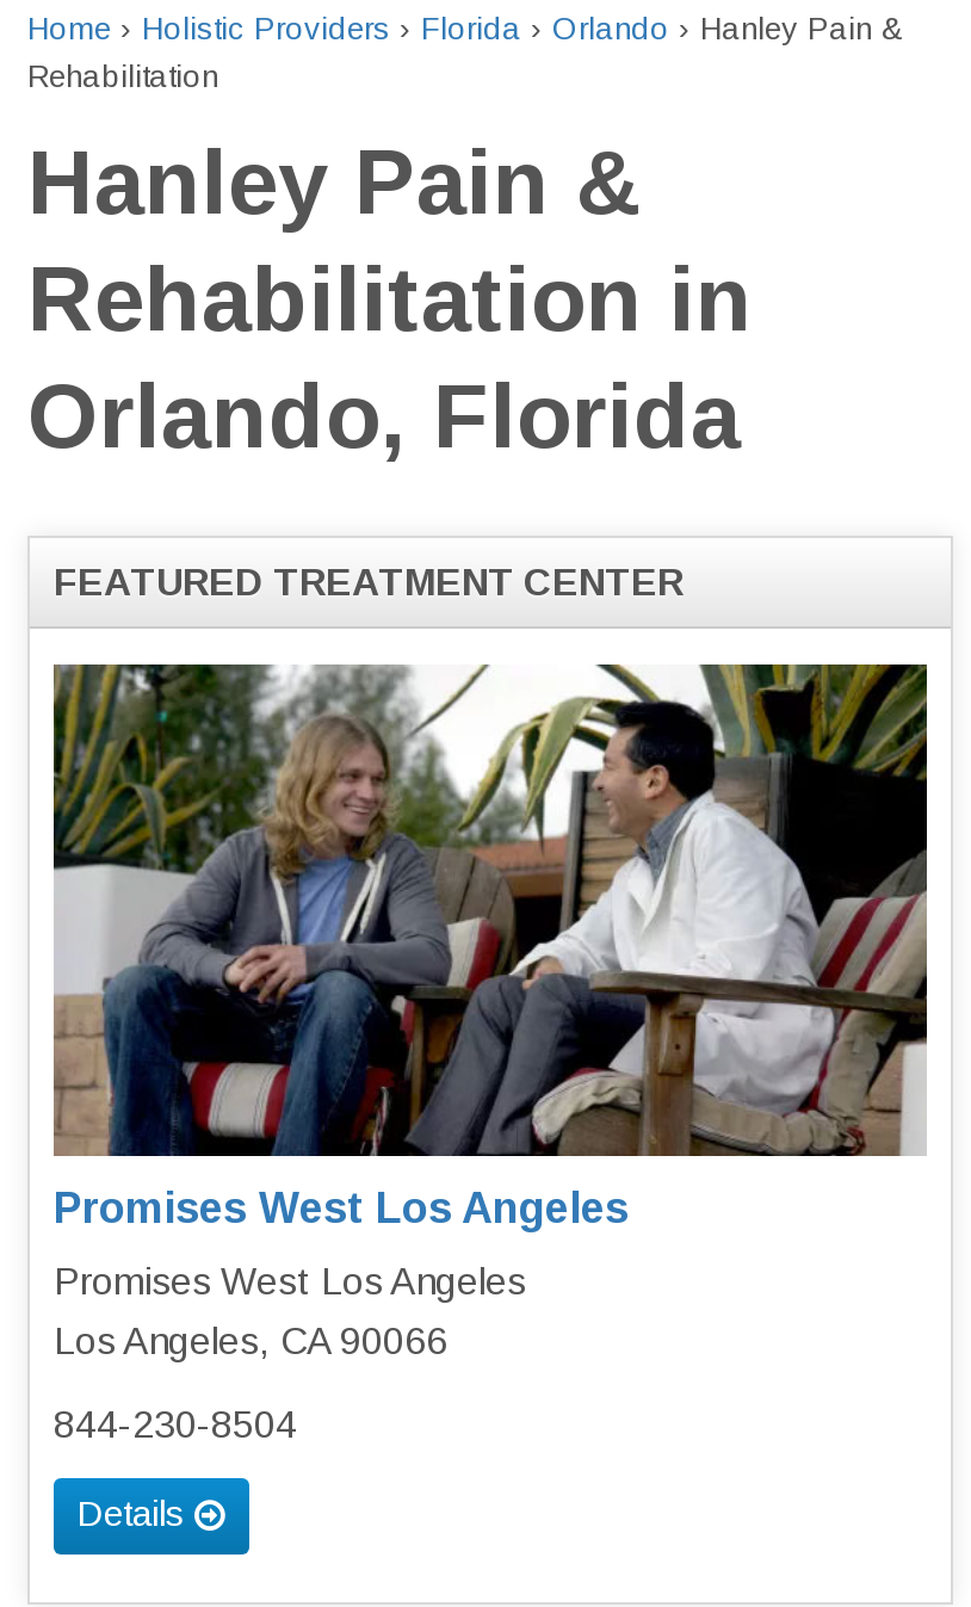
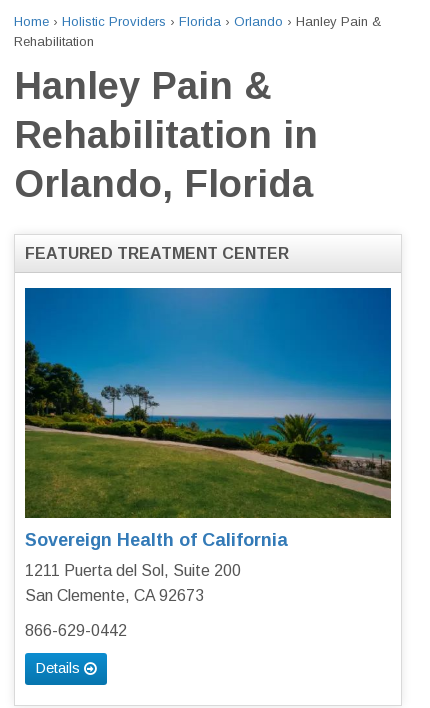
- [image]
- Promises West Los Angeles
+ [image]
+ Sovereign Health of California

- Promises West Los Angeles
+ 1211 Puerta del Sol, Suite 200

- Los Angeles, CA 90066
+ San Clemente, CA 92673

- 844-230-8504
+ 866-629-0442
